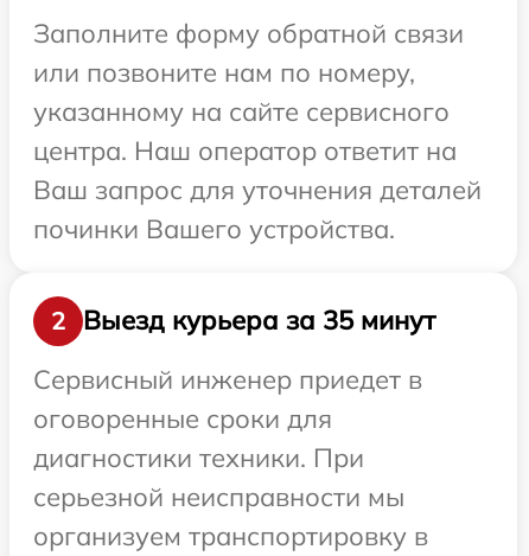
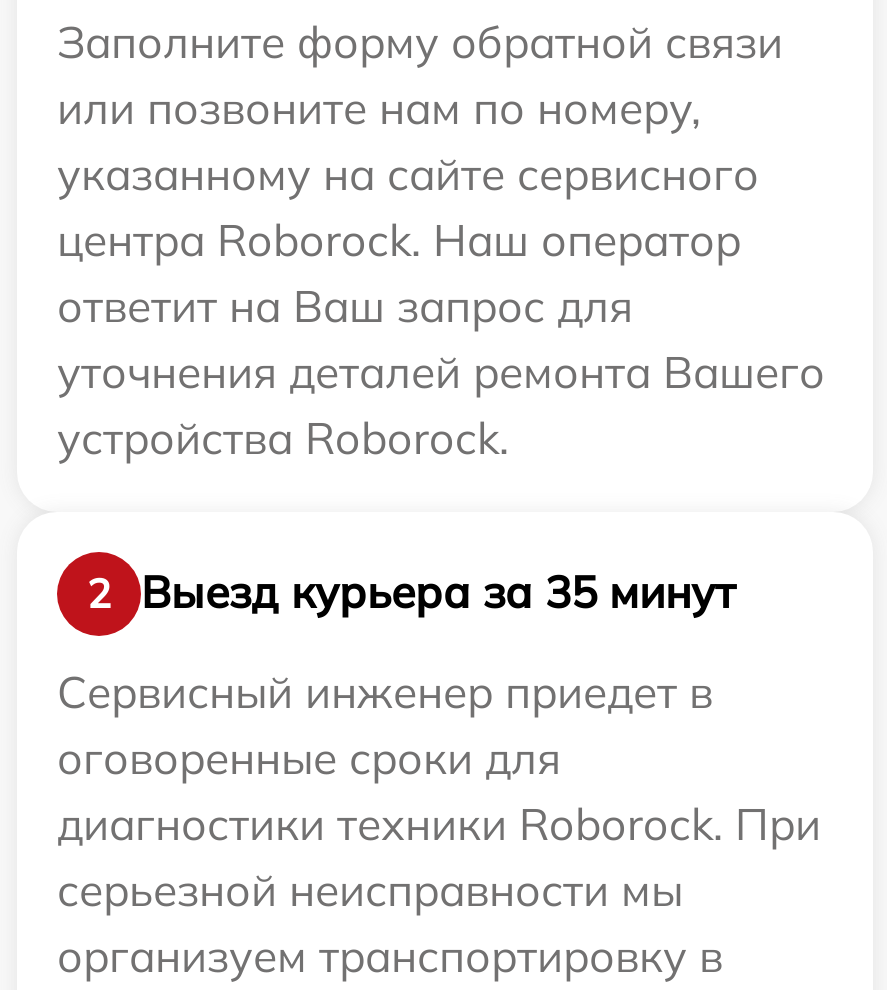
- центра. Наш оператор ответит на
- Ваш запрос для уточнения деталей
- починки Вашего устройства.
+ центра Roborock. Наш оператор
+ ответит на Ваш запрос для
+ уточнения деталей ремонта Вашего
+ устройства Roborock.

- диагностики техники. При
+ диагностики техники Roborock. При
